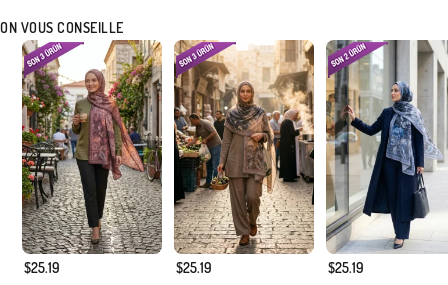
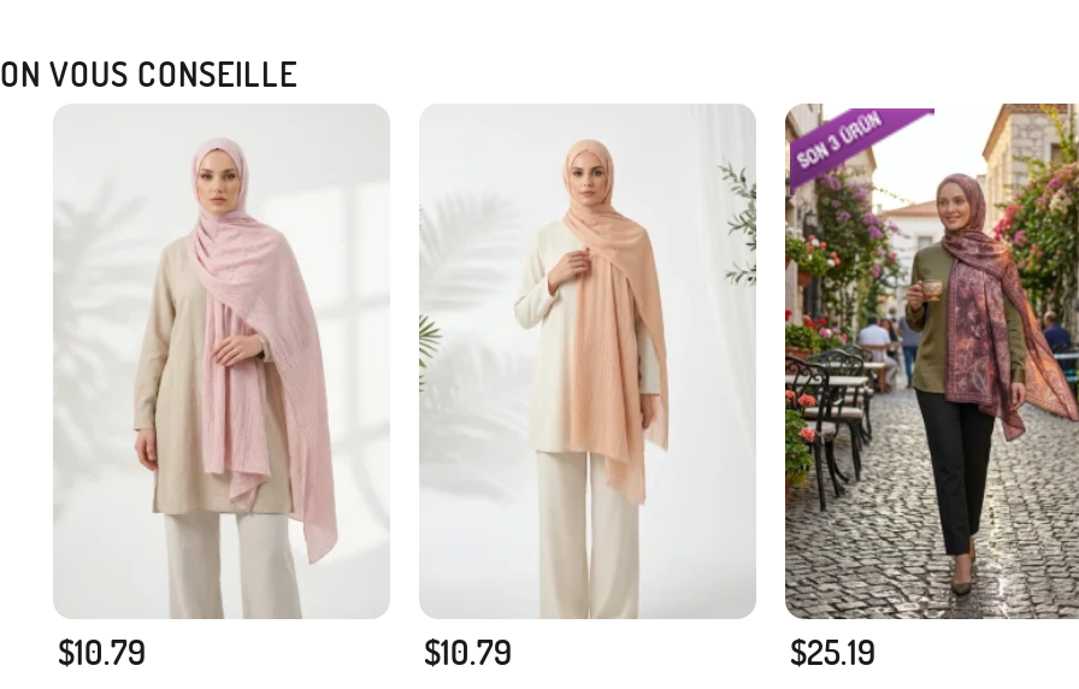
- [image]
- $25.19
+ [image]
+ $10.79

- [image]
- $25.19
+ [image]
+ $10.79

- [image]
+ [image]
